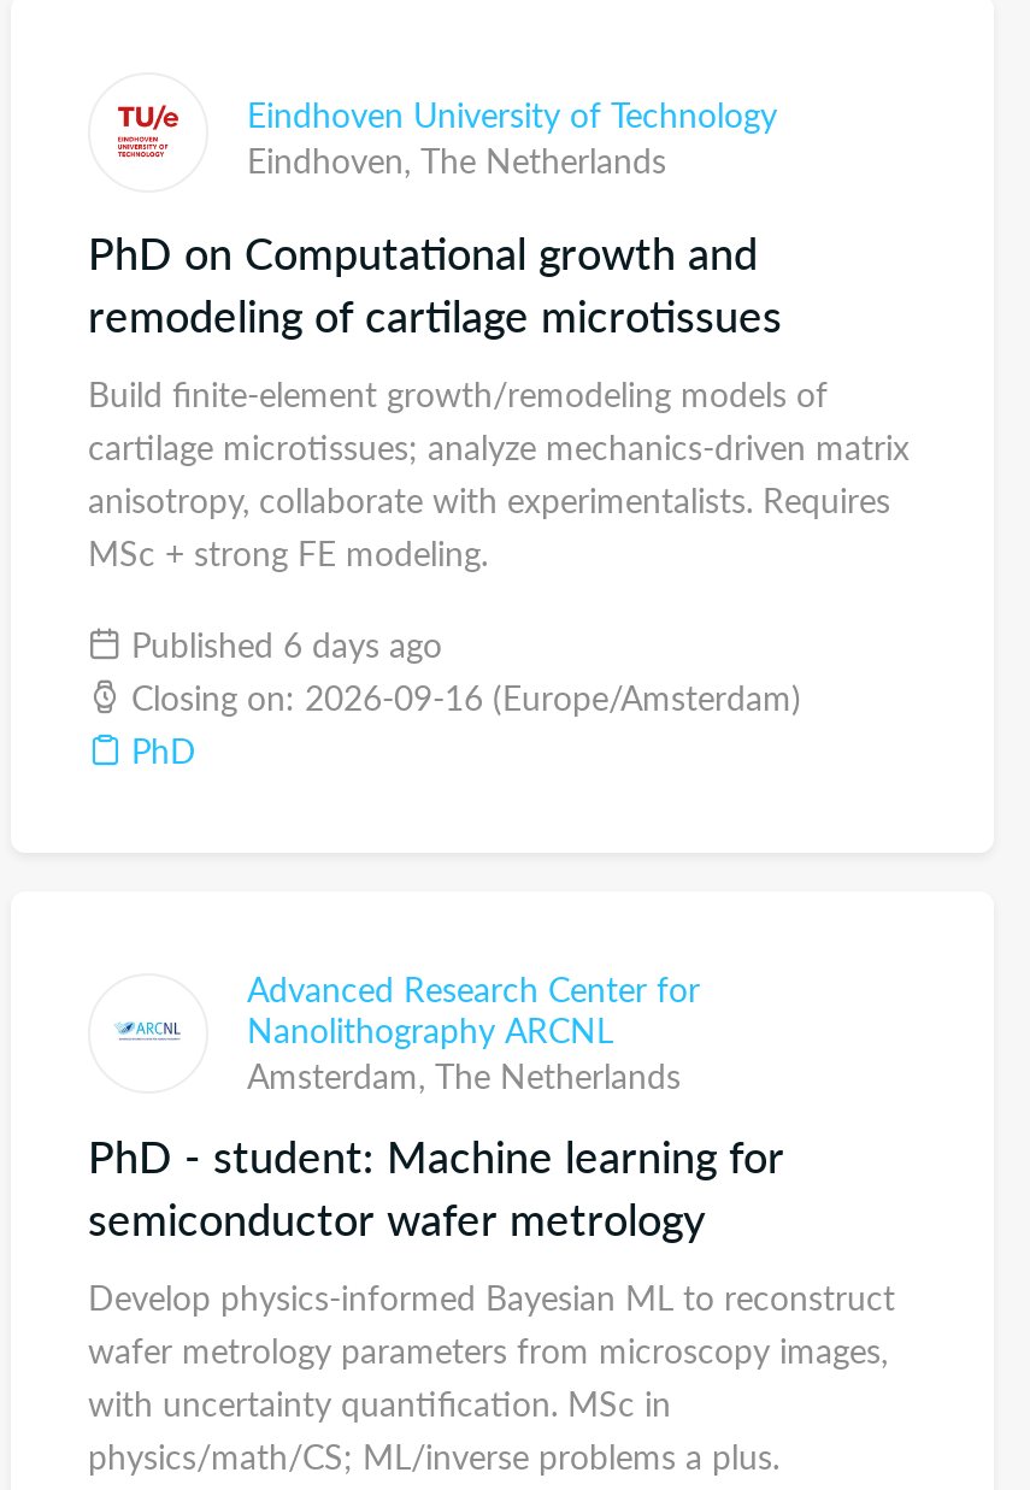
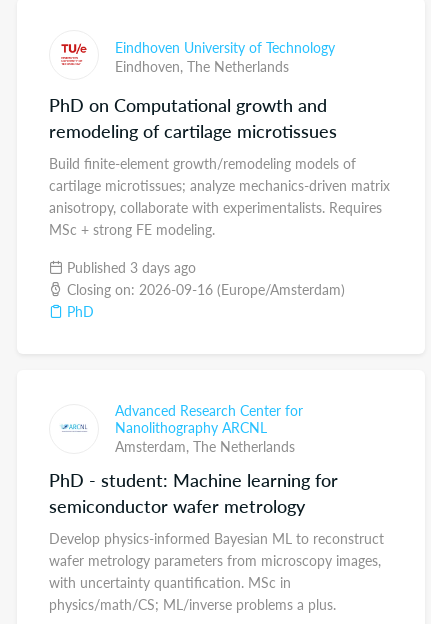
- Published 6 days ago
+ Published 3 days ago
